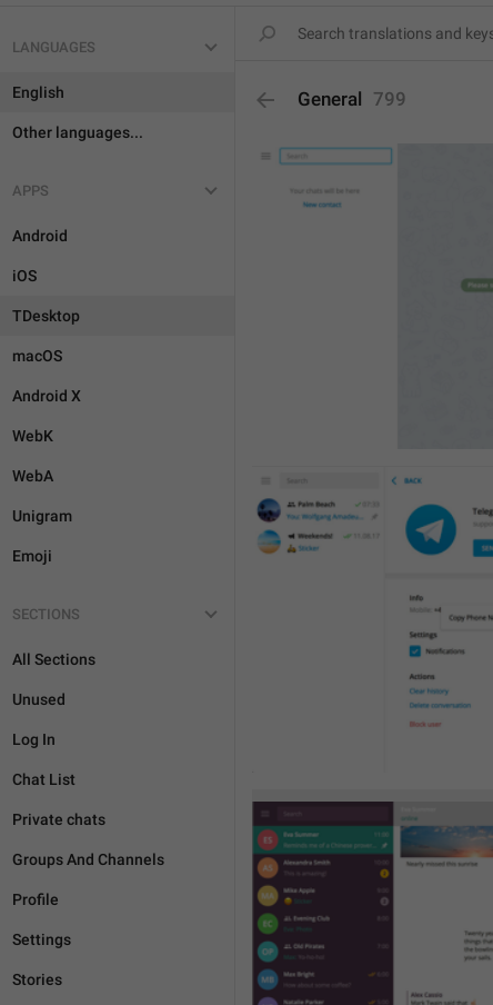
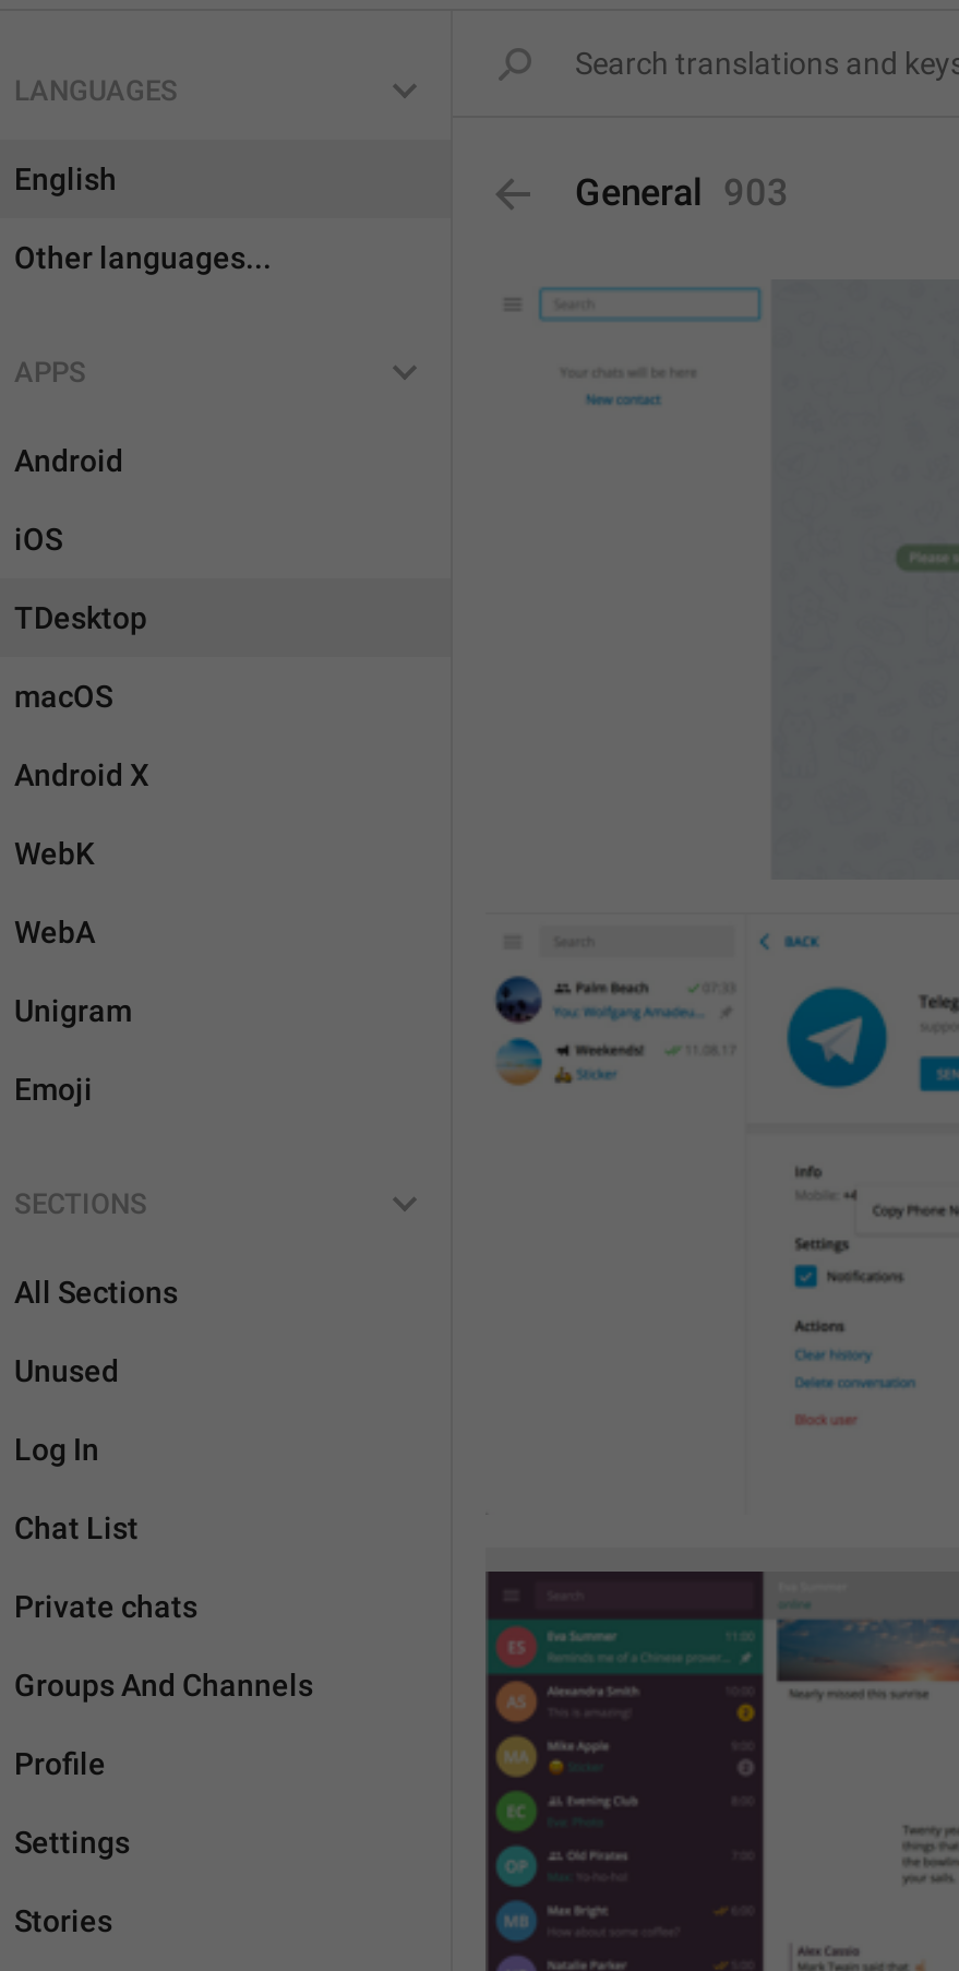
- General 799
+ General 903
